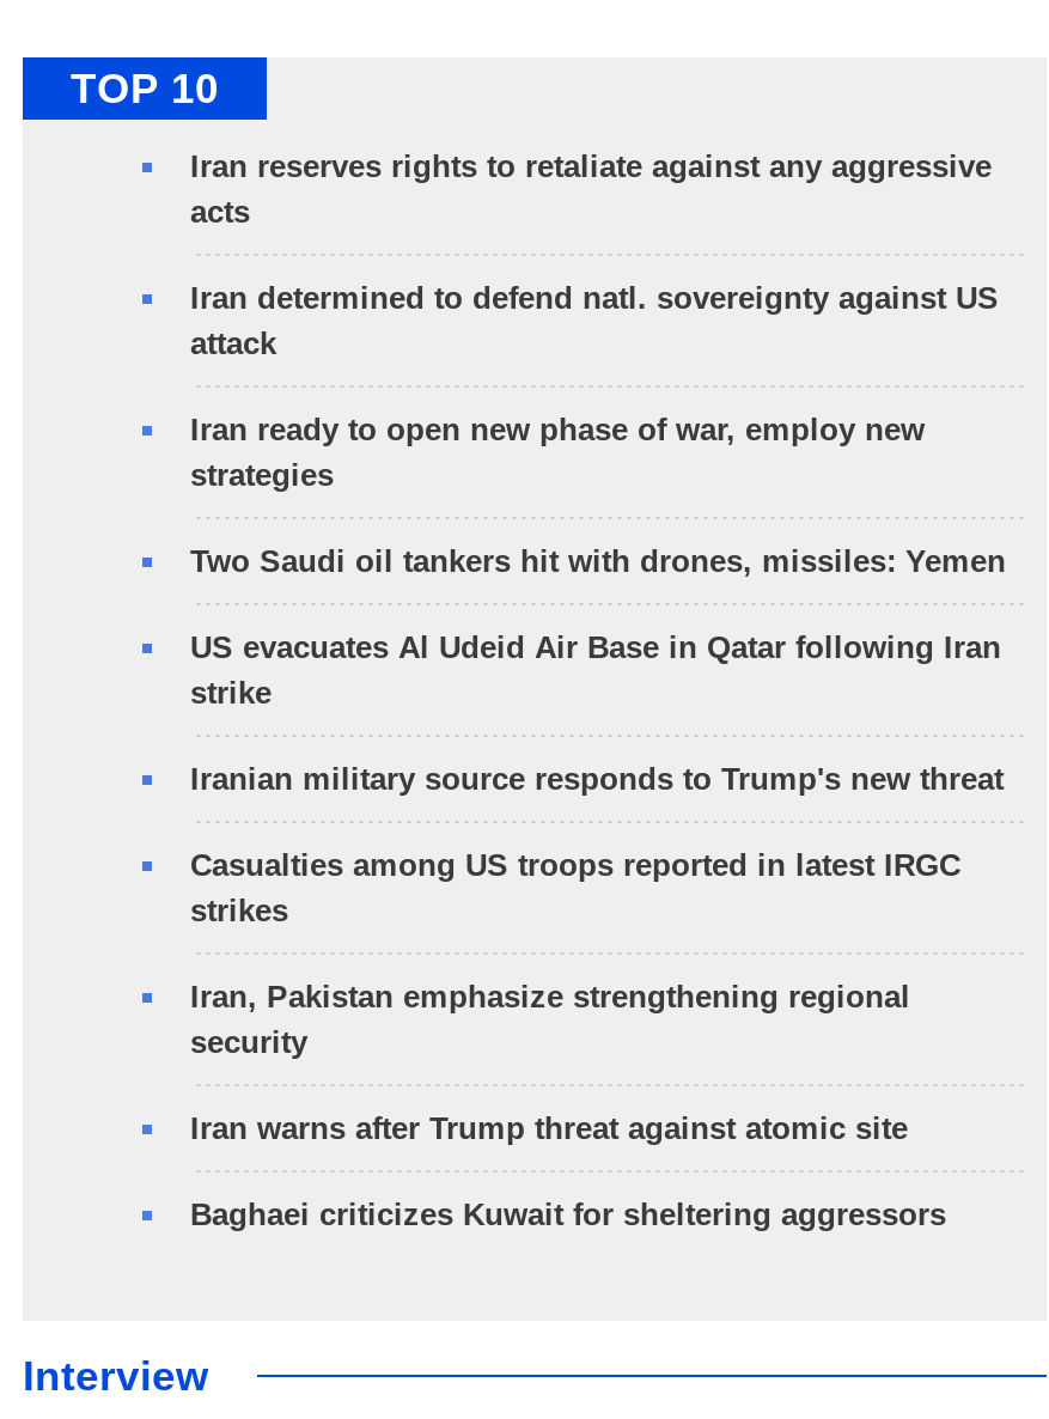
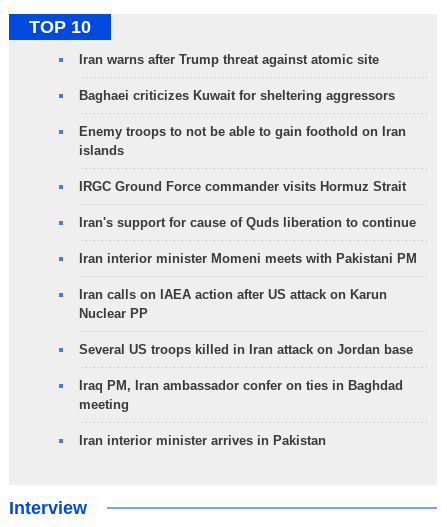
- Iran reserves rights to retaliate against any aggressive
- acts
- Iran determined to defend natl. sovereignty against US
- attack
- Iran ready to open new phase of war, employ new
- strategies
- Two Saudi oil tankers hit with drones, missiles: Yemen
- US evacuates Al Udeid Air Base in Qatar following Iran
- strike
- Iranian military source responds to Trump's new threat
- Casualties among US troops reported in latest IRGC
- strikes
- Iran, Pakistan emphasize strengthening regional
- security

moved up: Iran warns after Trump threat against atomic site | Baghaei criticizes Kuwait for sheltering aggressors

+ Enemy troops to not be able to gain foothold on Iran
+ islands
+ IRGC Ground Force commander visits Hormuz Strait
+ Iran's support for cause of Quds liberation to continue
+ Iran interior minister Momeni meets with Pakistani PM
+ Iran calls on IAEA action after US attack on Karun
+ Nuclear PP
+ Several US troops killed in Iran attack on Jordan base
+ Iraq PM, Iran ambassador confer on ties in Baghdad
+ meeting
+ Iran interior minister arrives in Pakistan
